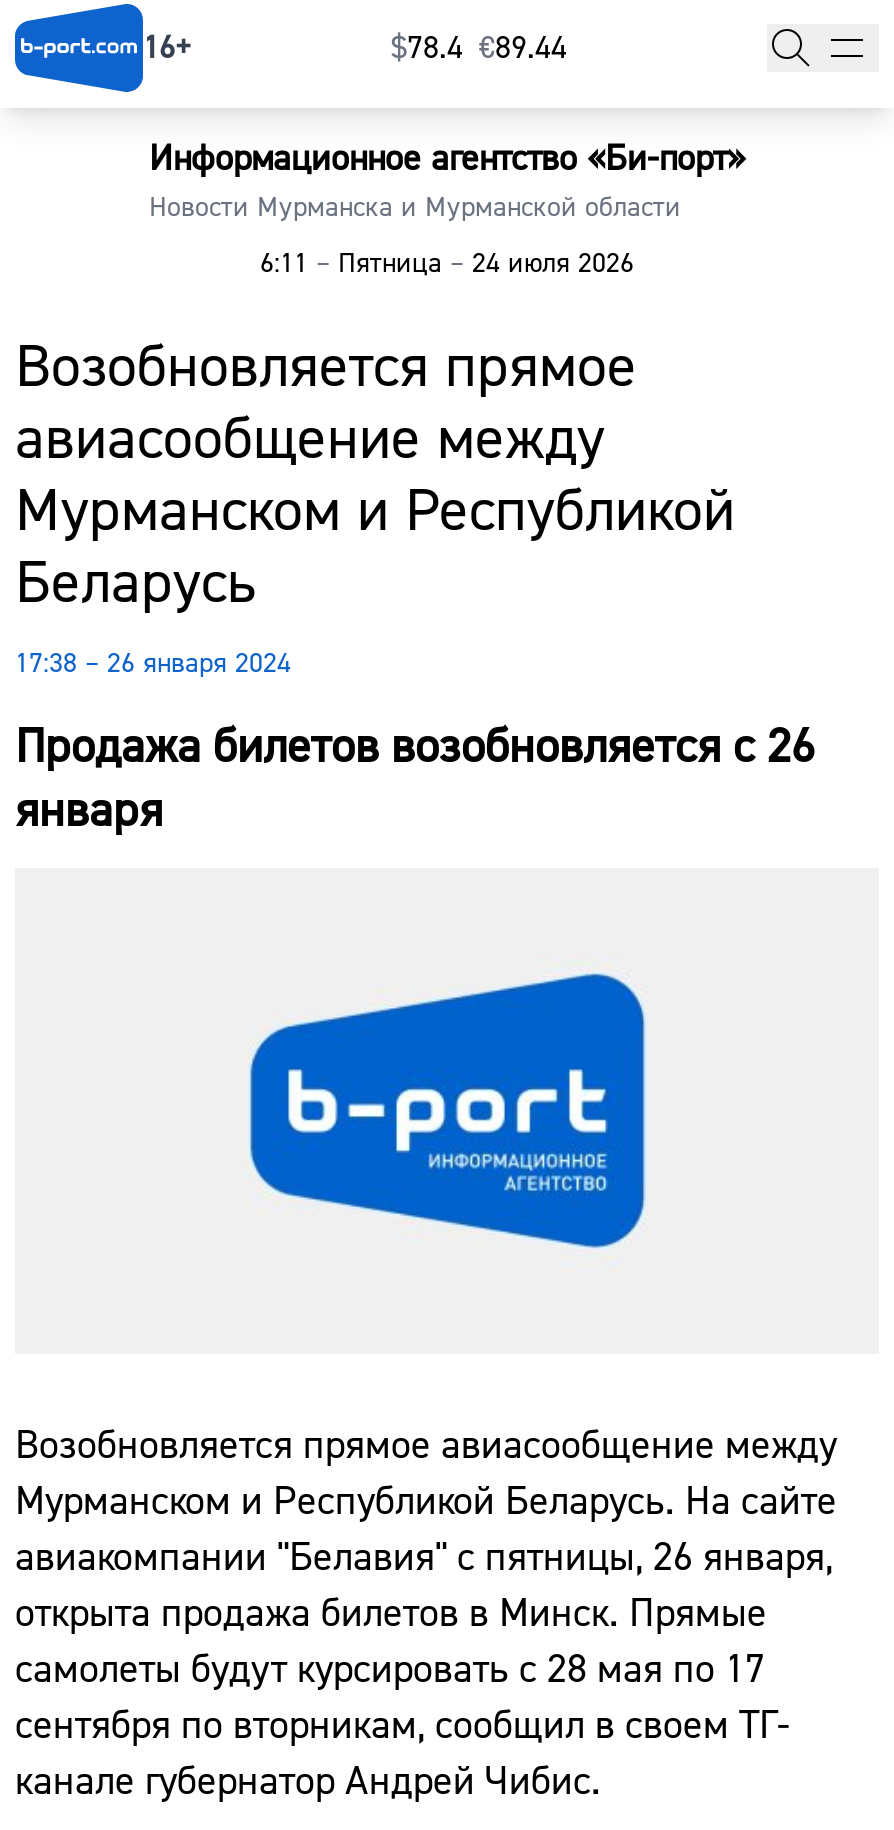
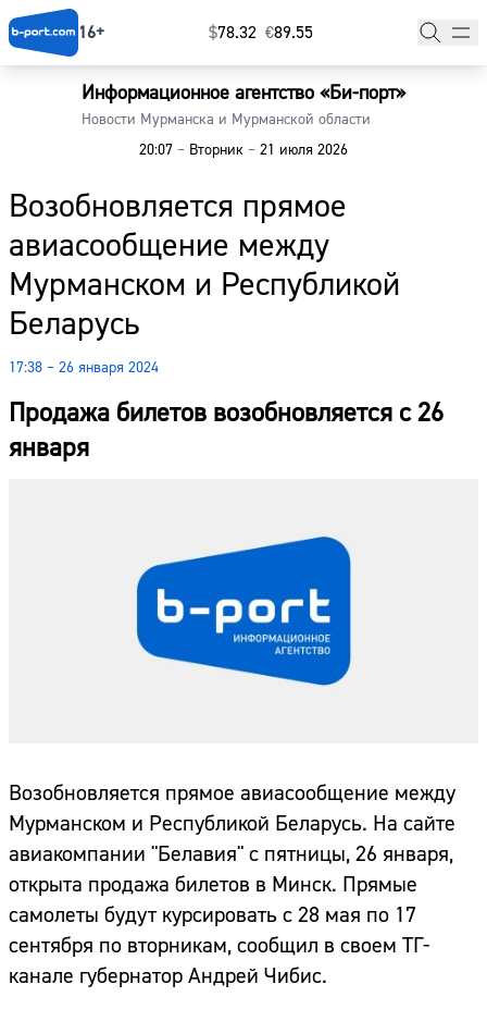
- $78.4 €89.44
+ $78.32 €89.55

- 6:11 – Пятница – 24 июля 2026
+ 20:07 – Вторник – 21 июля 2026
